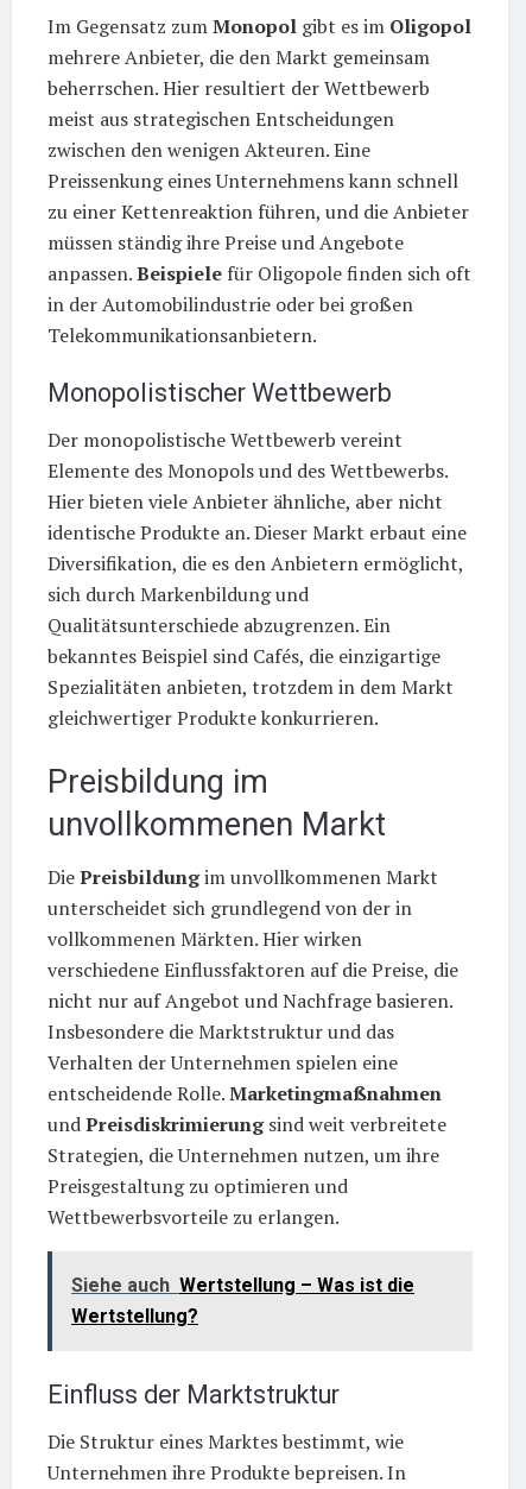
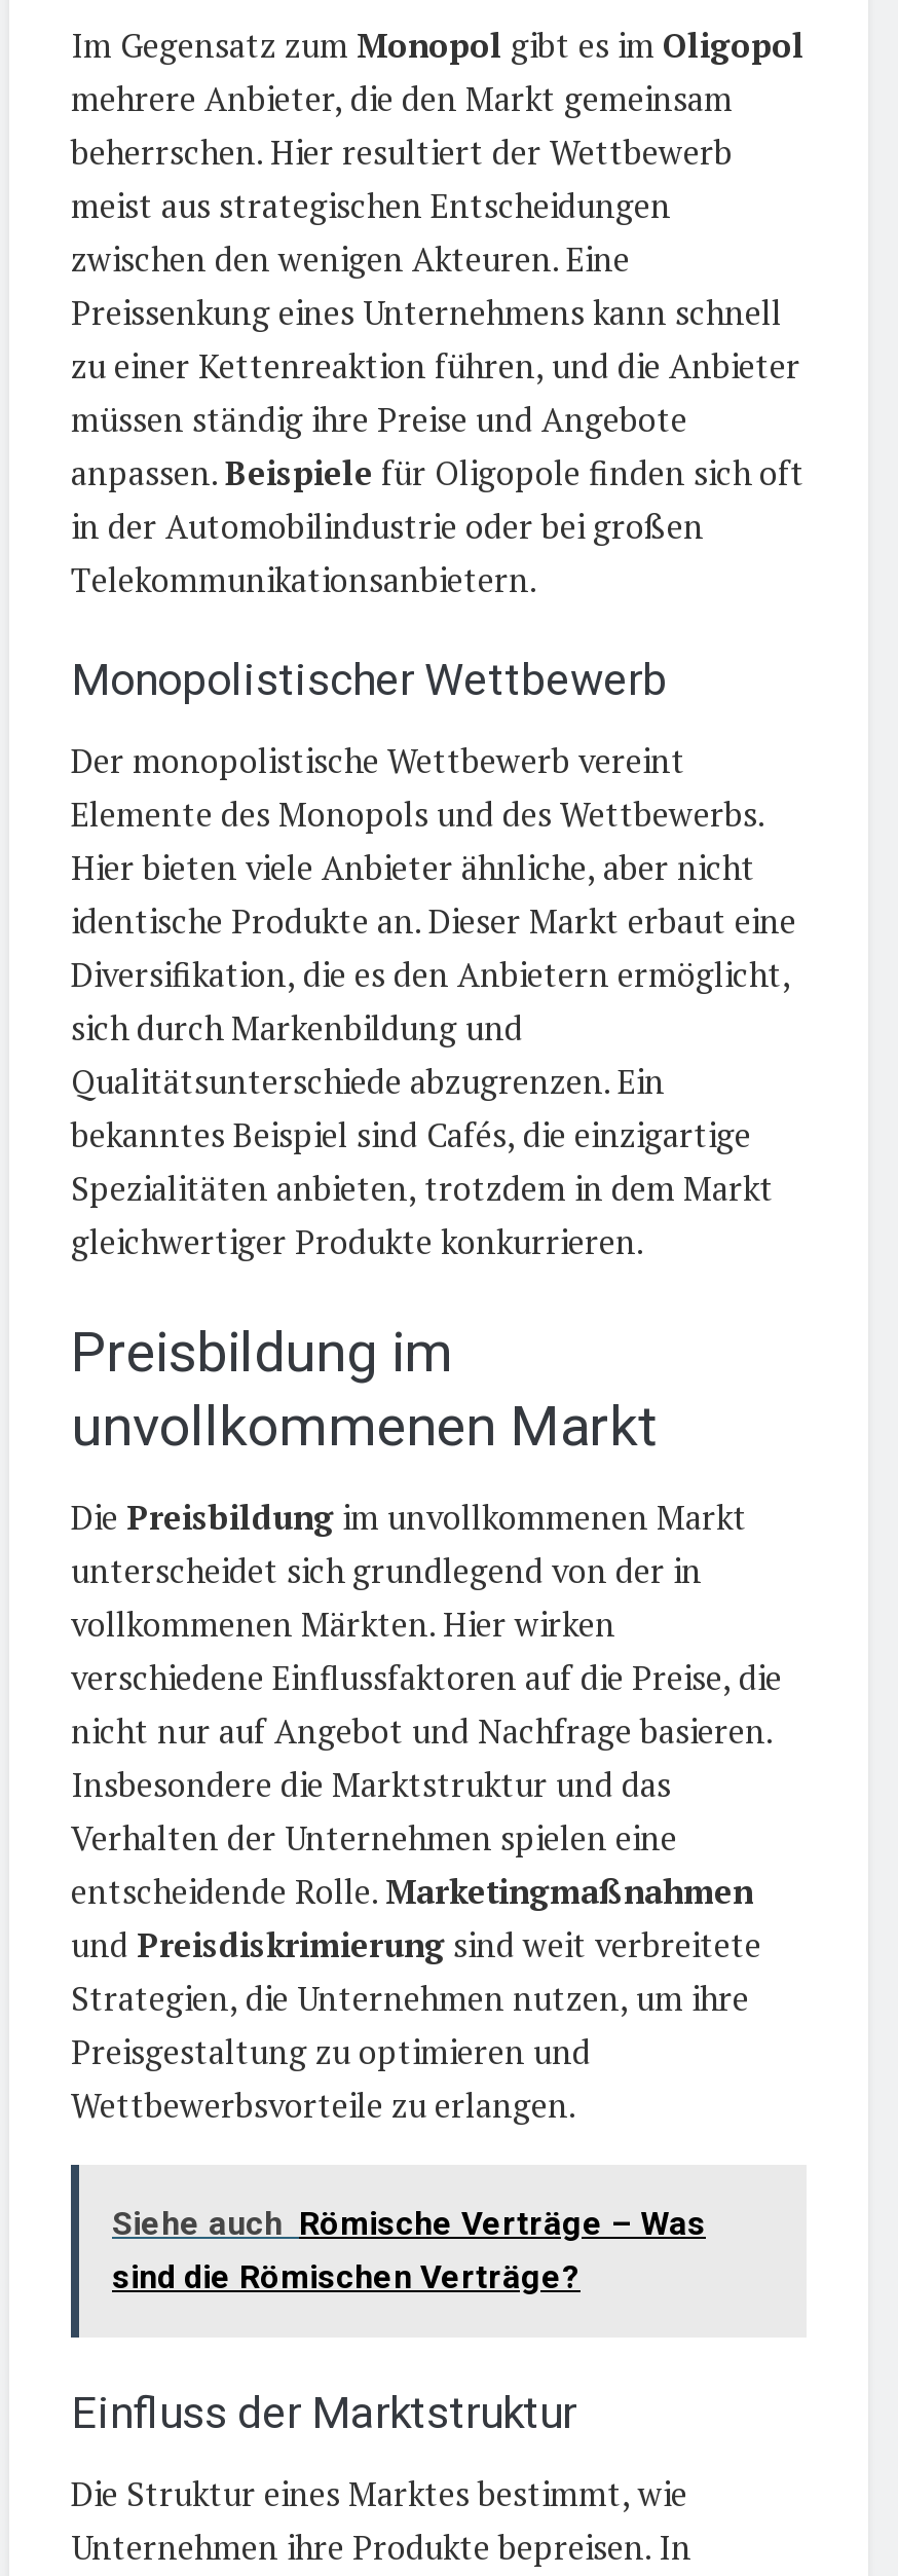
- Siehe auch Wertstellung – Was ist die
- Wertstellung?
+ Siehe auch Römische Verträge – Was
+ sind die Römischen Verträge?
